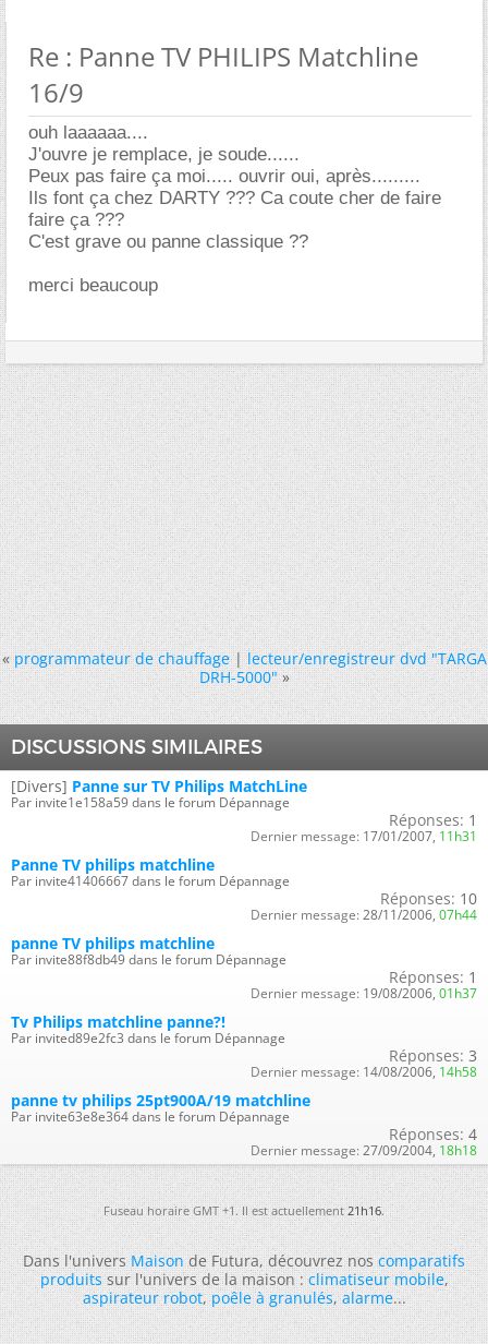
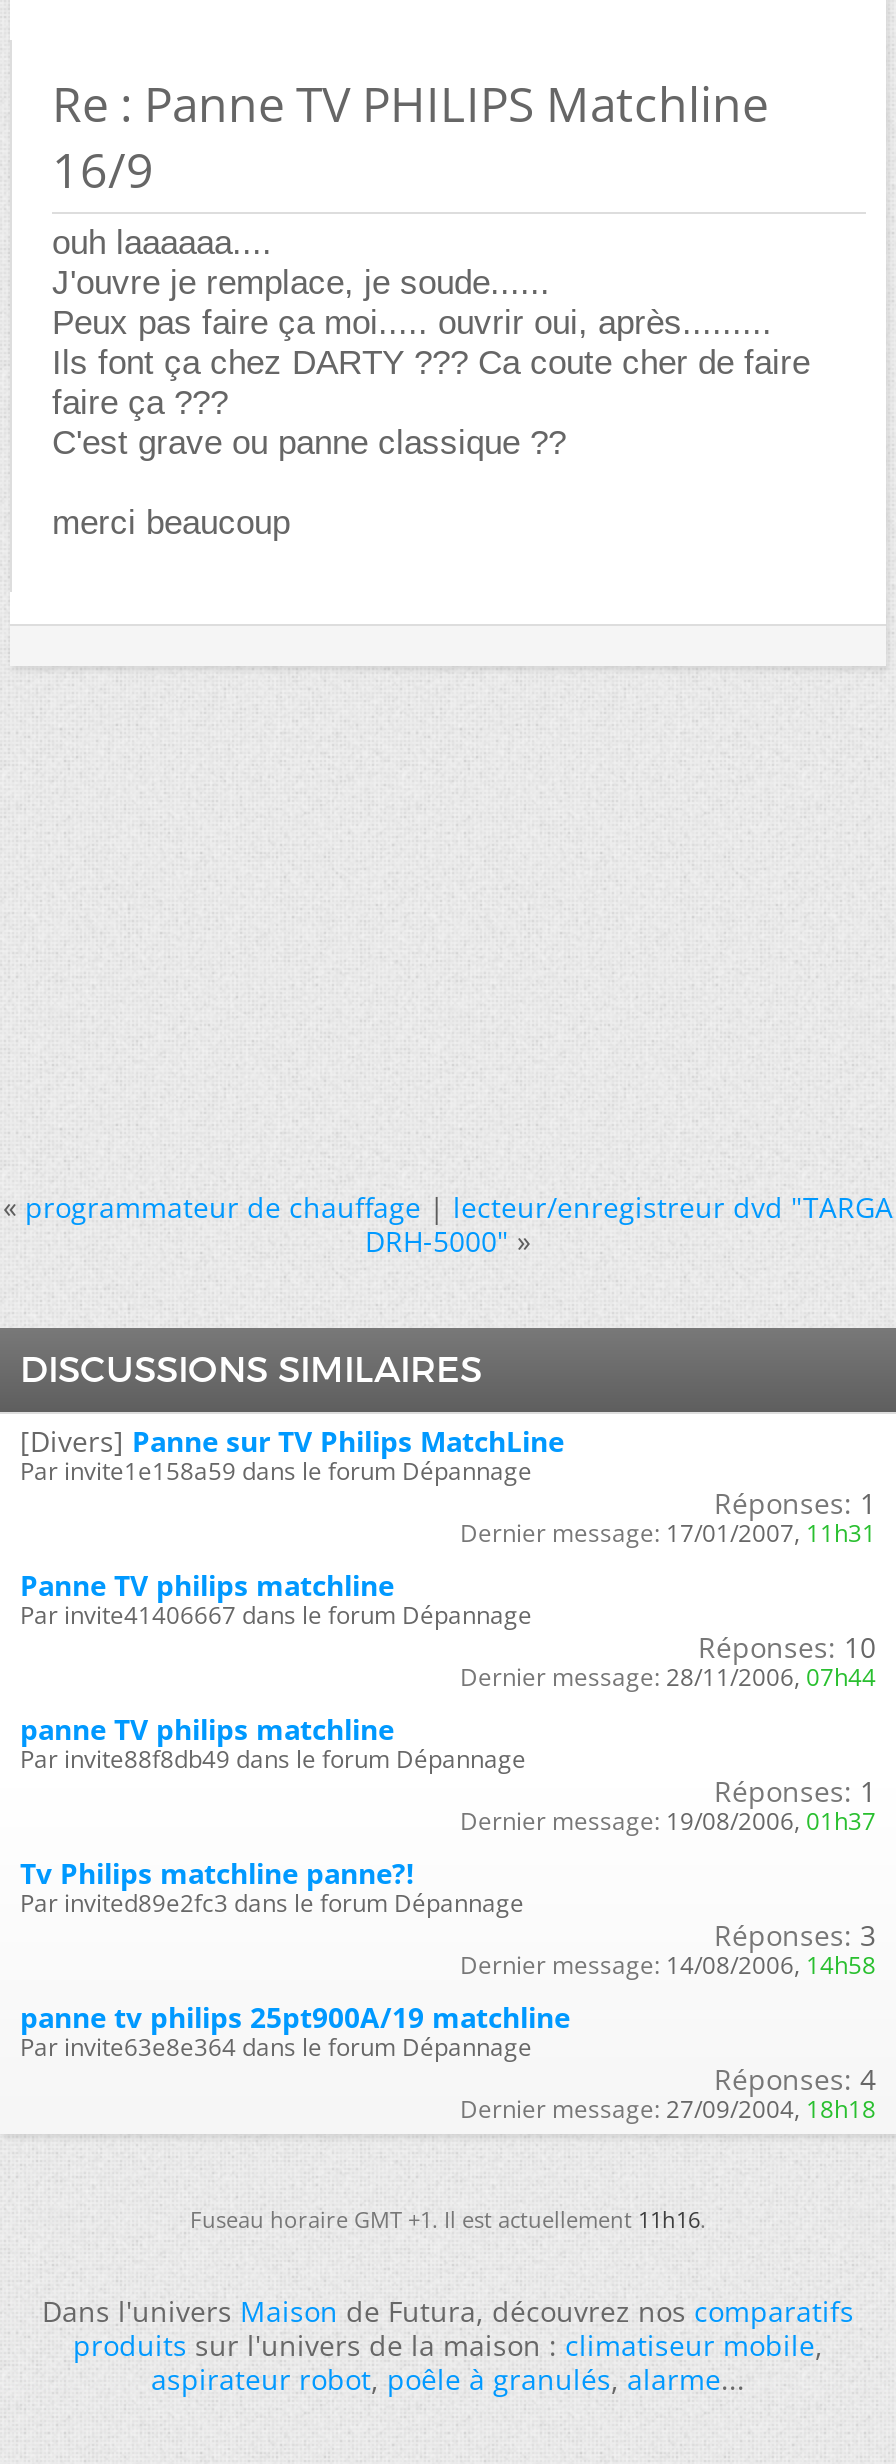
- Fuseau horaire GMT +1. Il est actuellement 21h16.
+ Fuseau horaire GMT +1. Il est actuellement 11h16.
